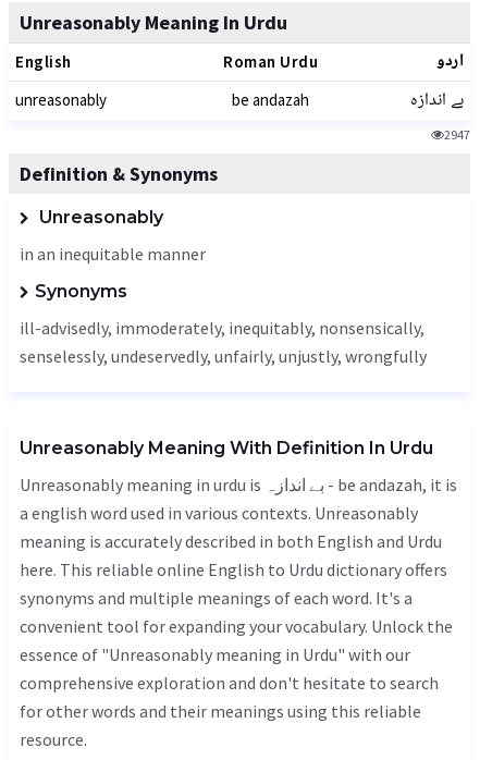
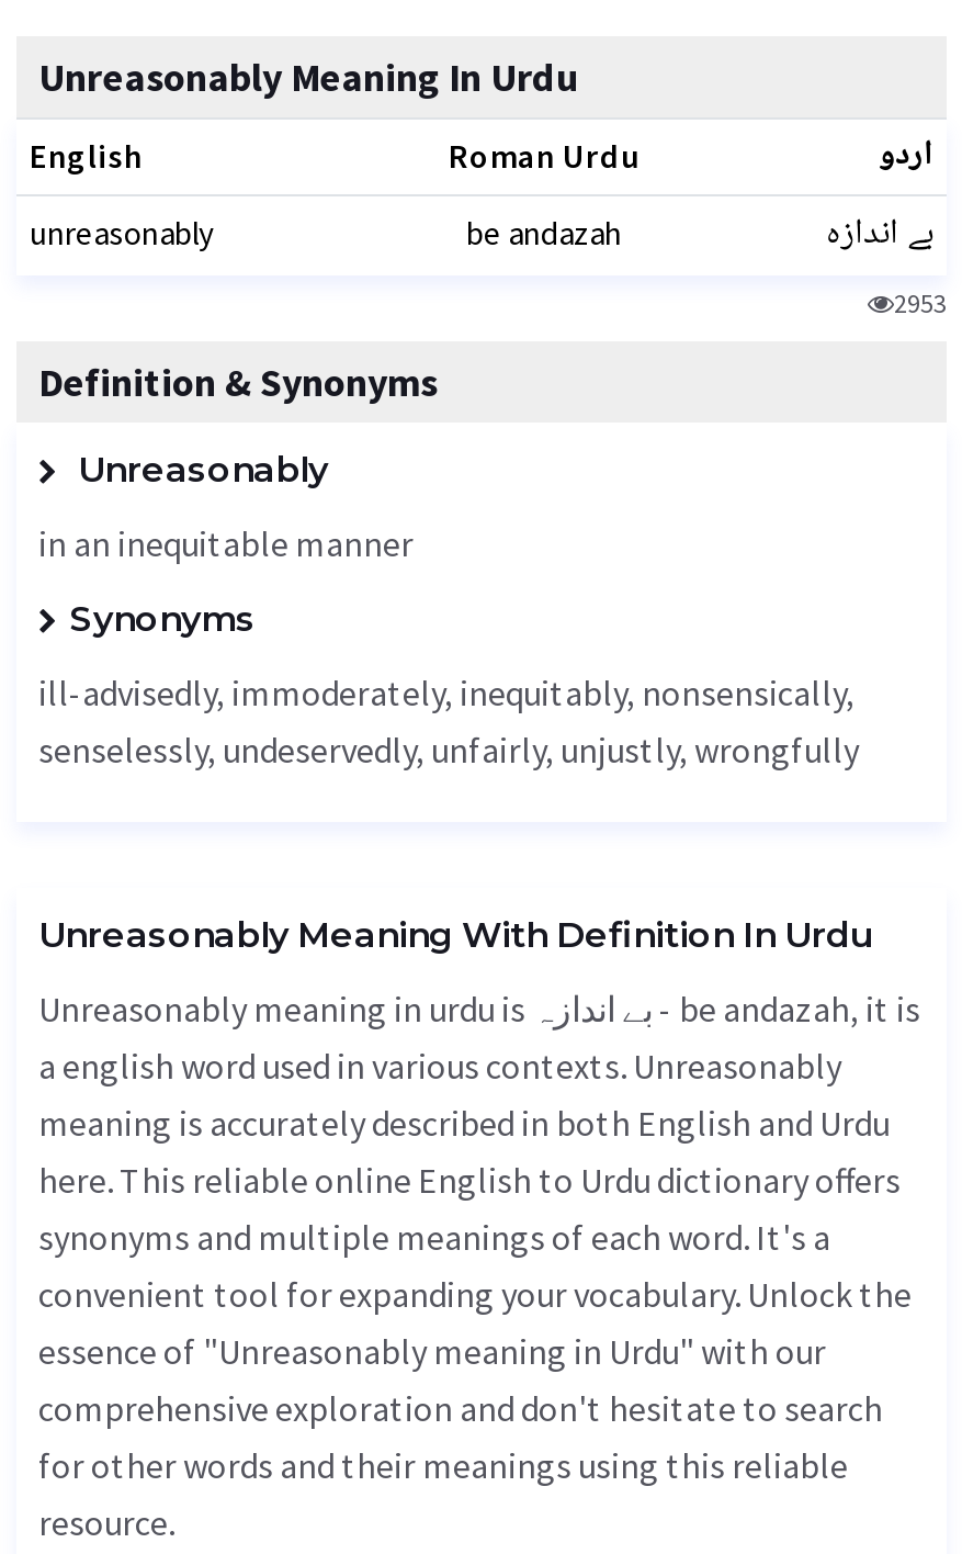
- 2947
+ 2953
